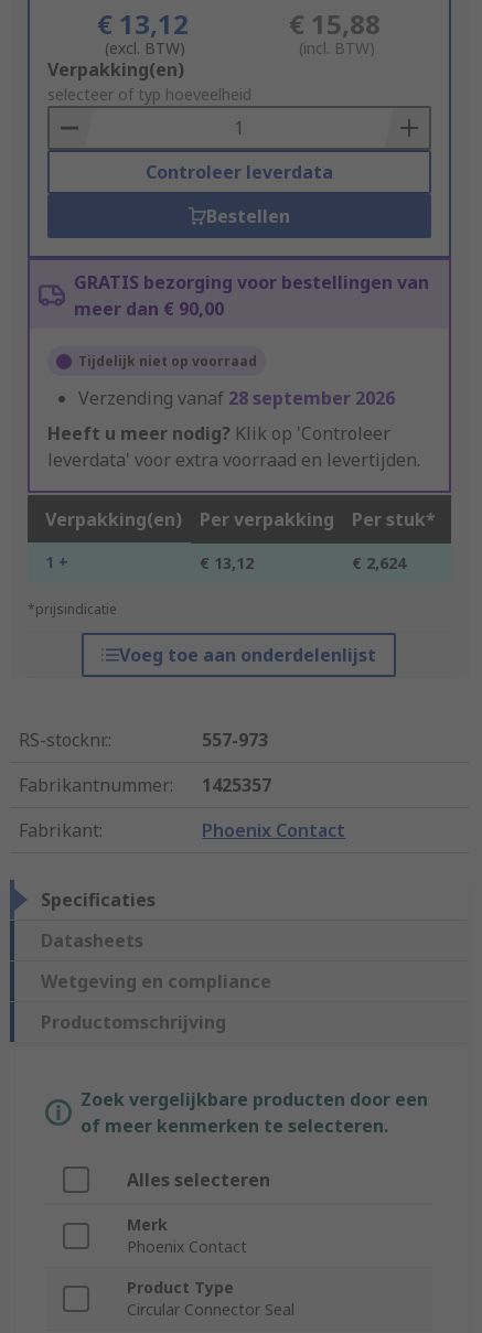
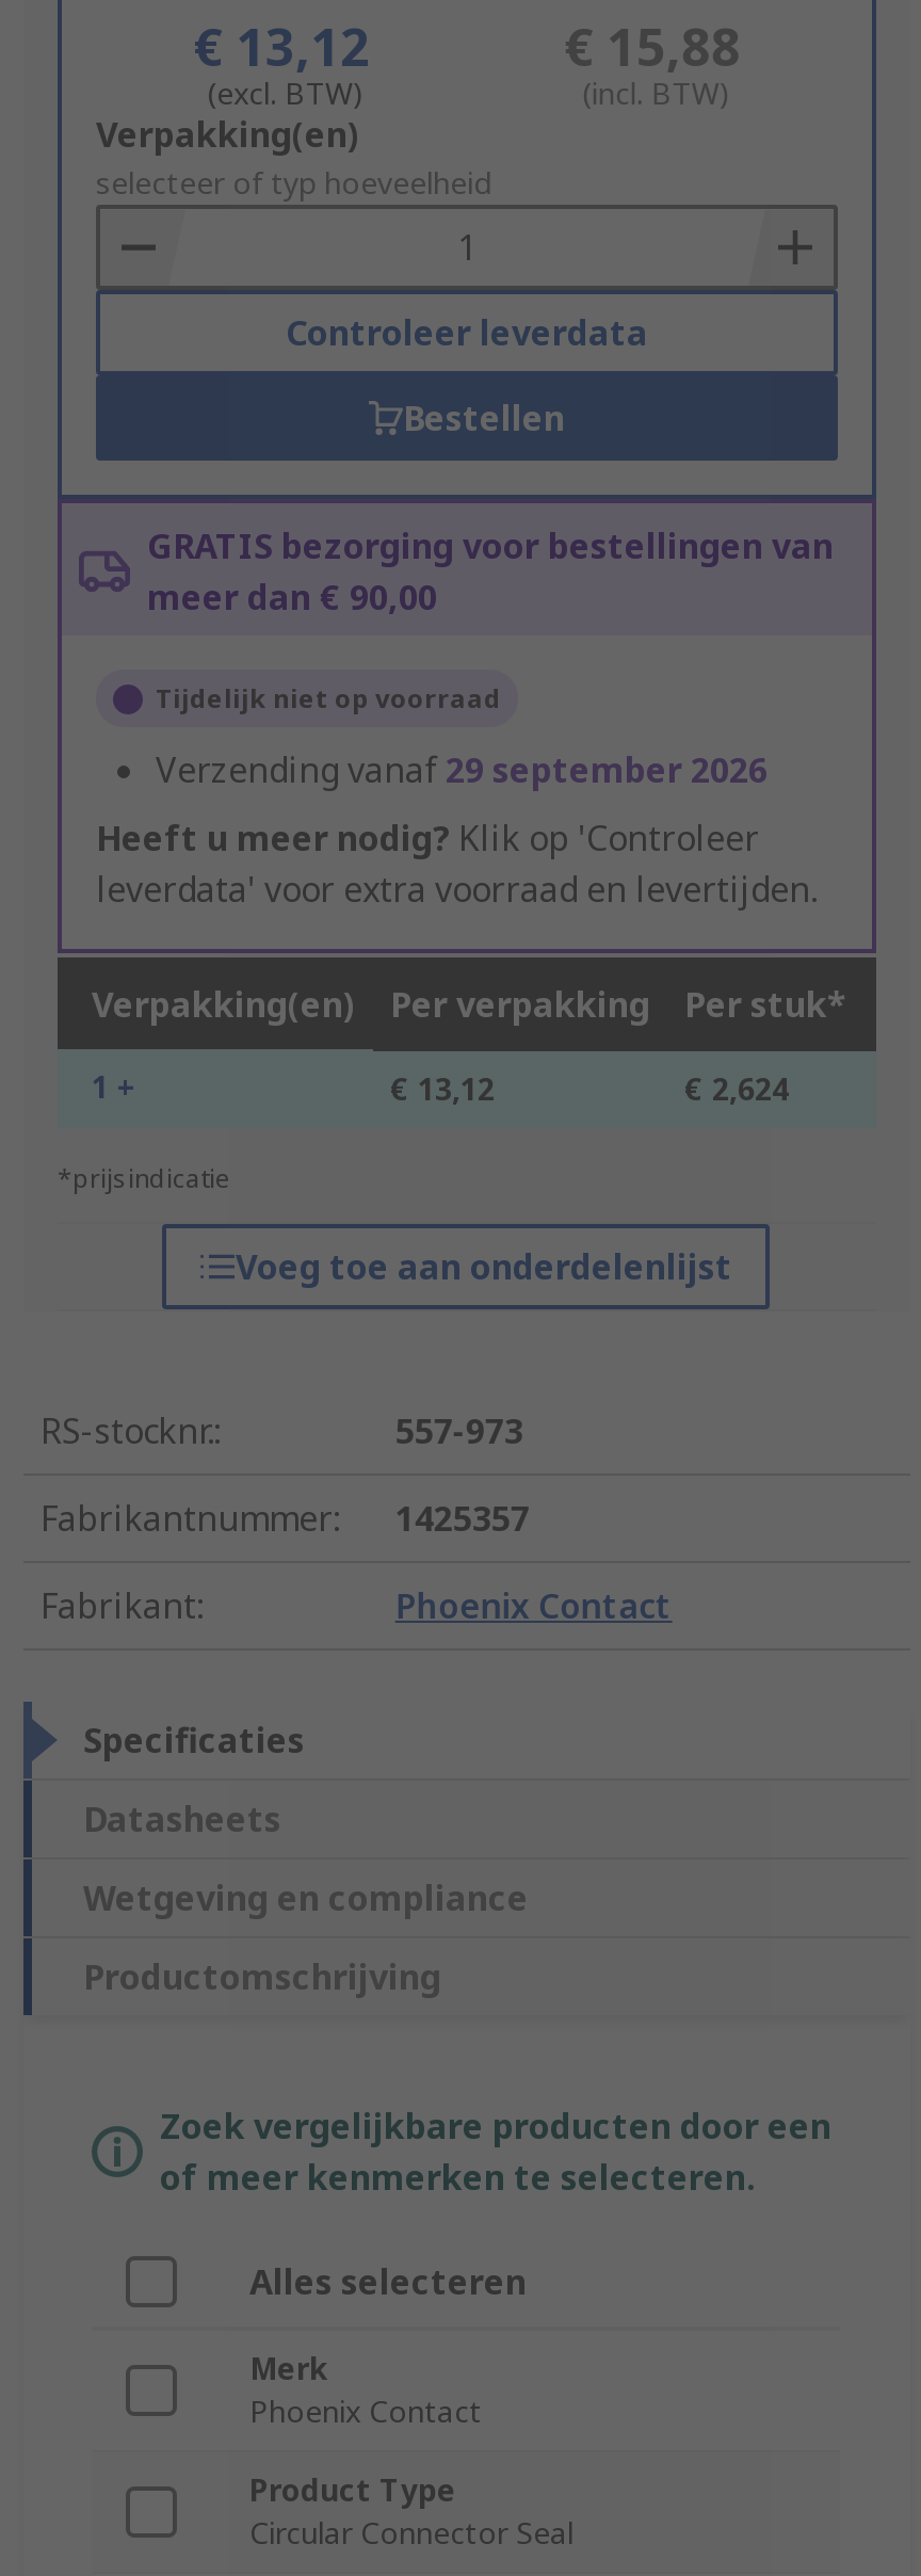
- Verzending vanaf 28 september 2026
+ Verzending vanaf 29 september 2026
